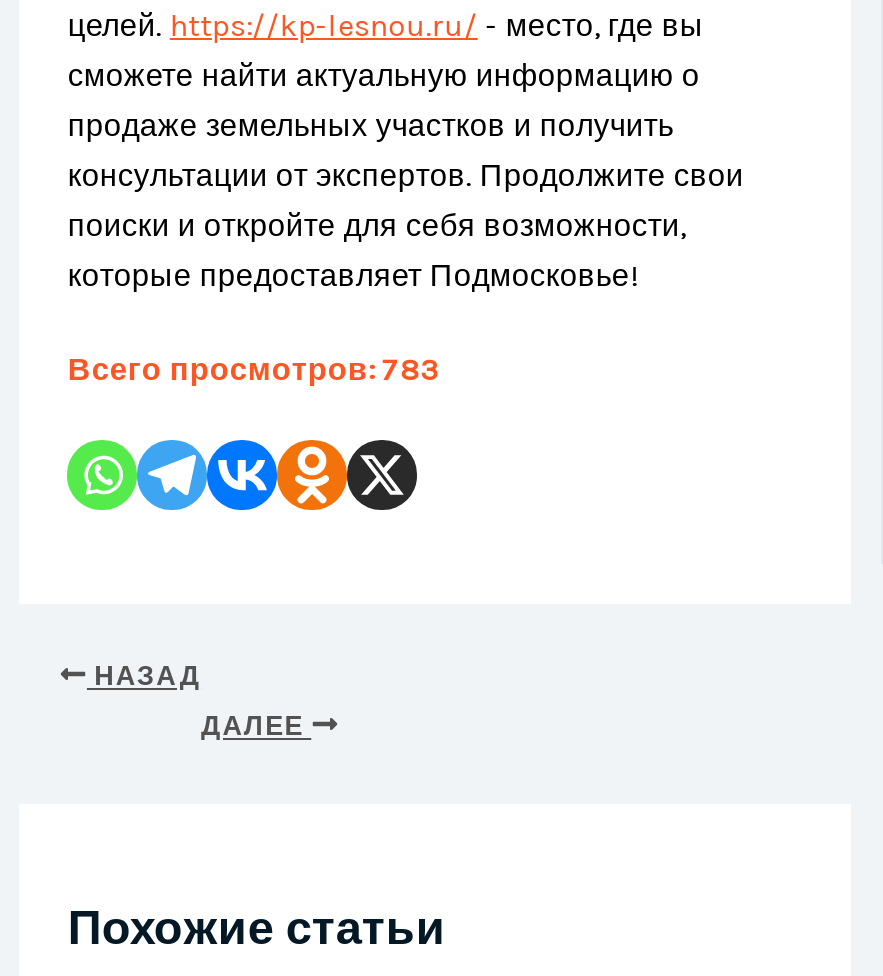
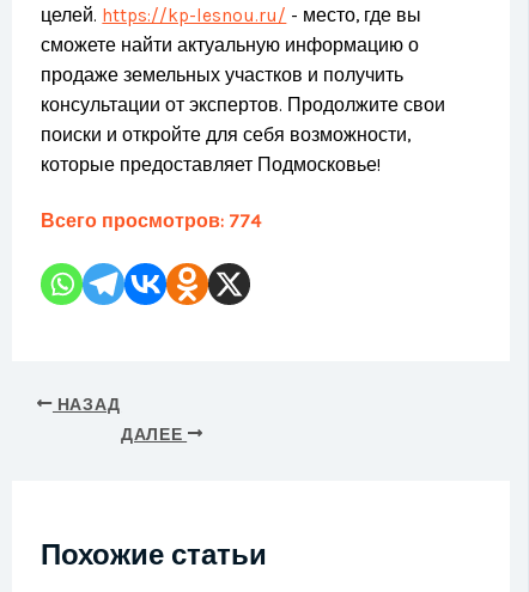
- Всего просмотров: 783
+ Всего просмотров: 774
